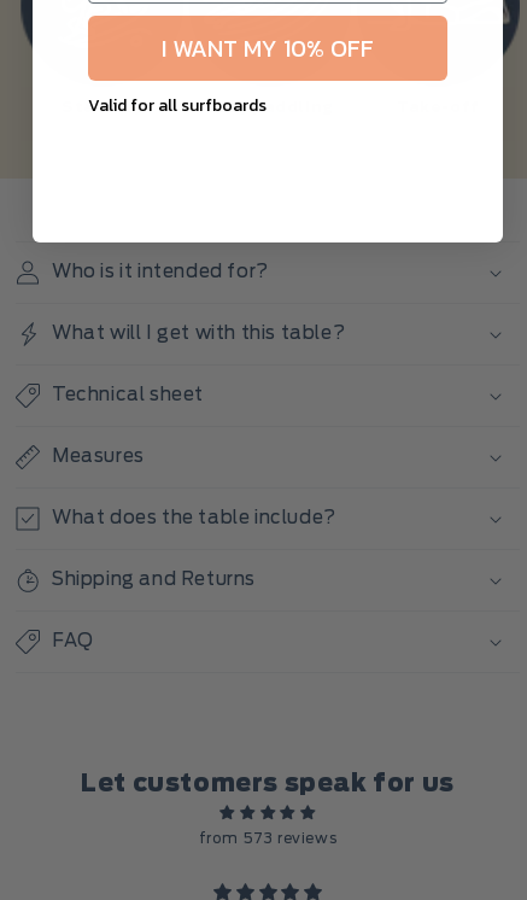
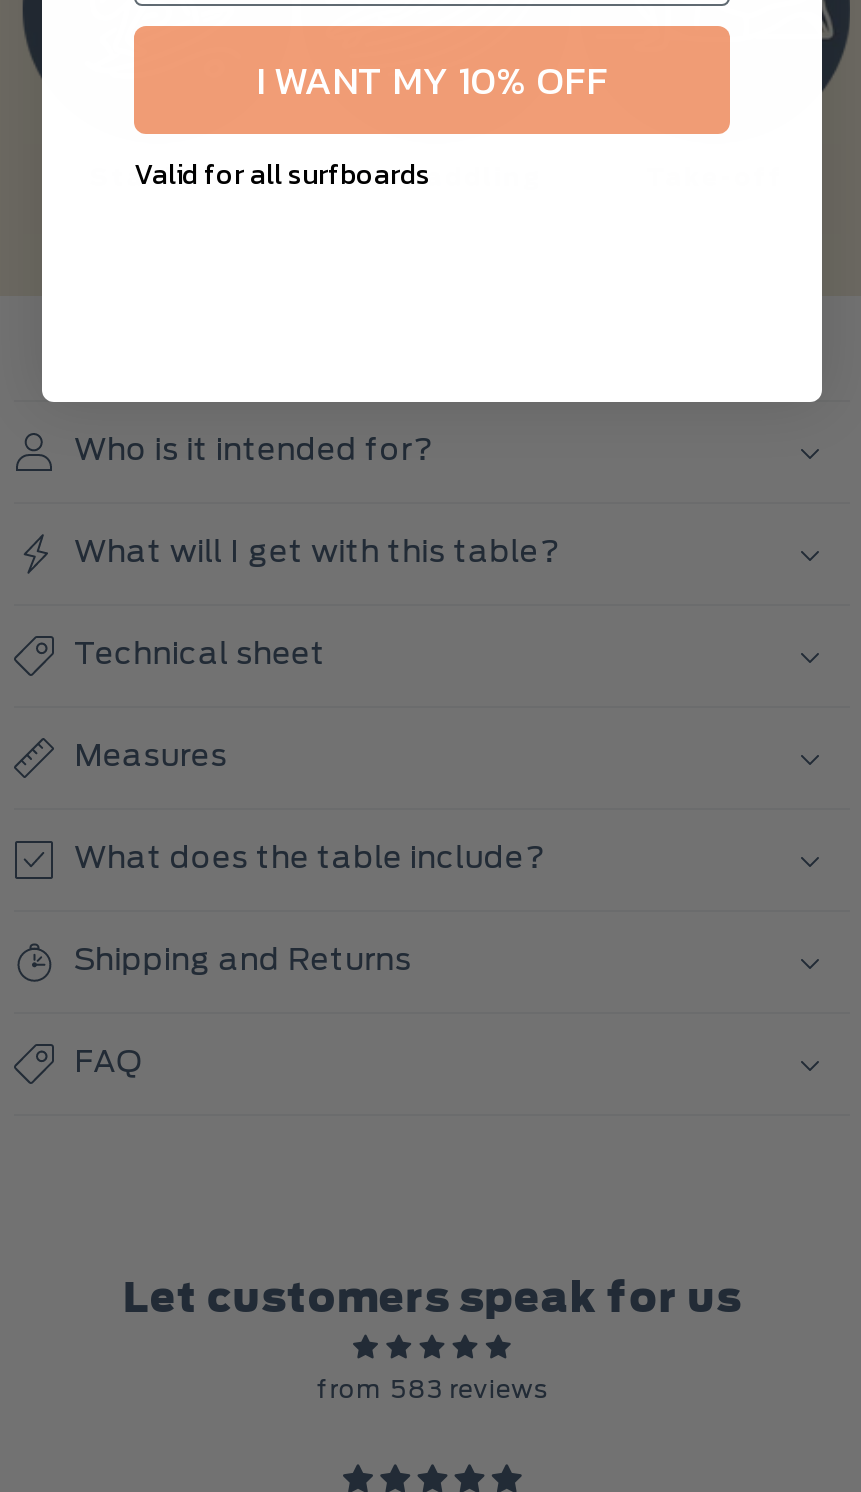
- from 573 reviews
+ from 583 reviews
